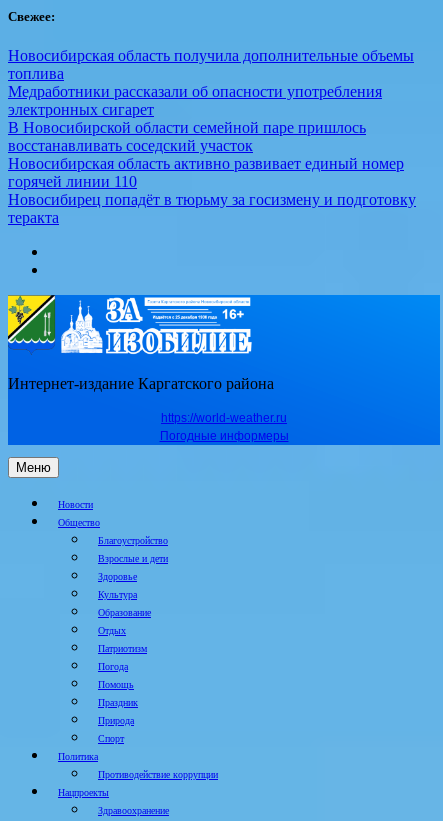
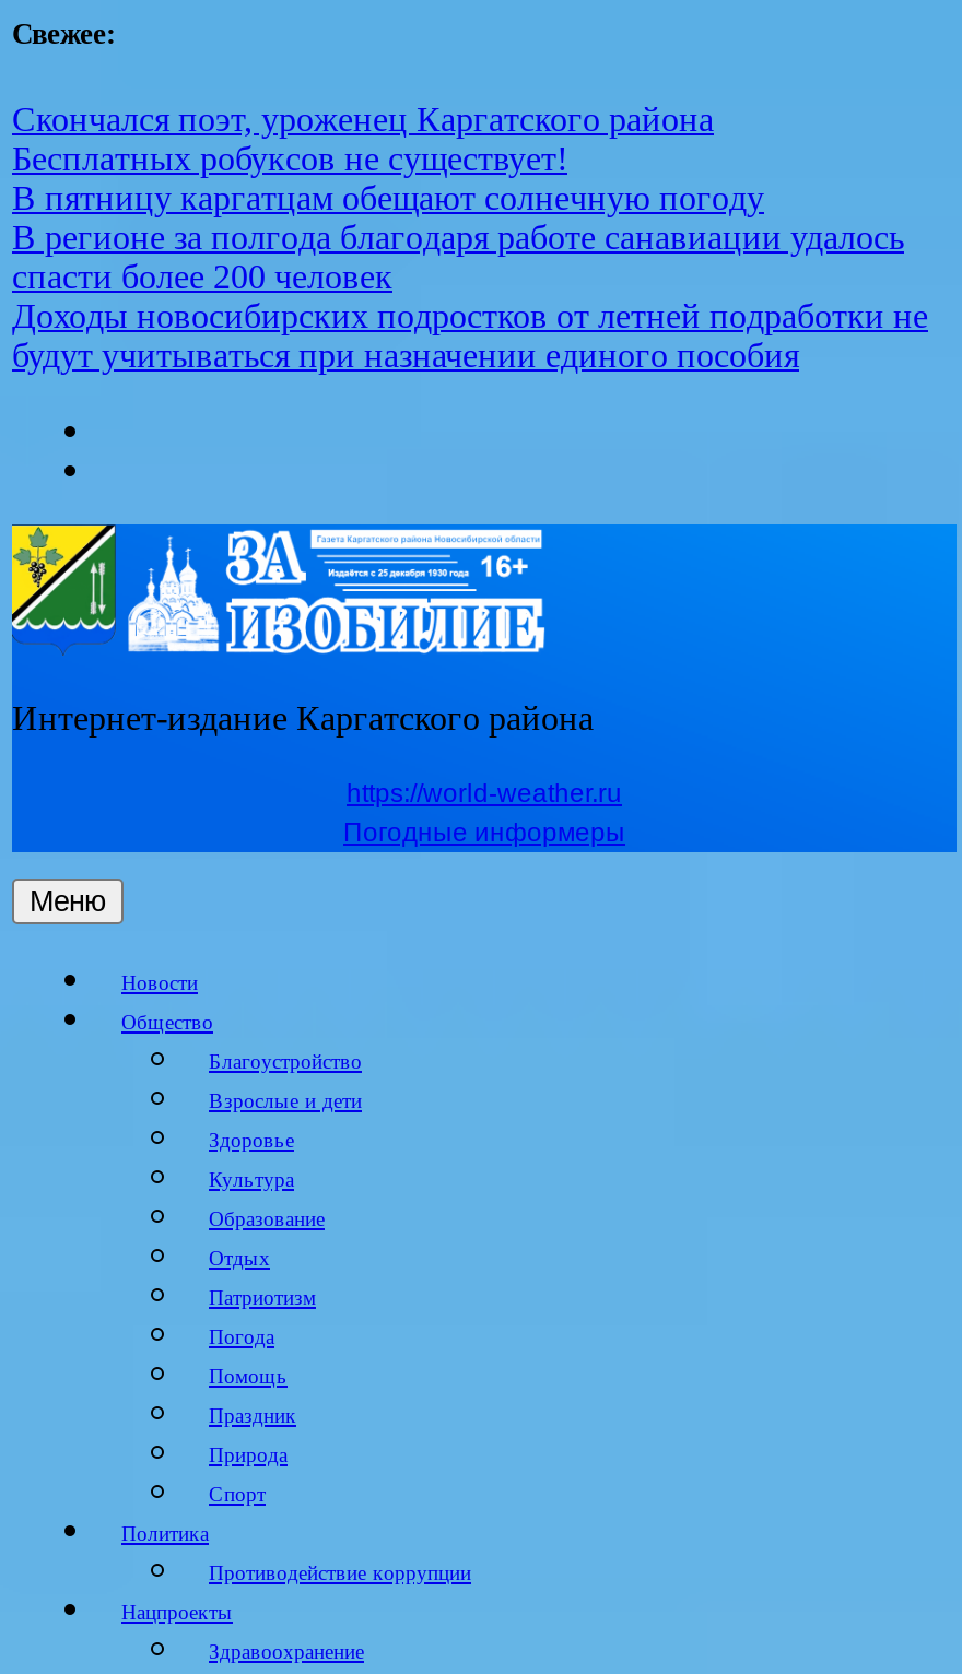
- Новосибирская область получила дополнительные объемы
- топлива
- Медработники рассказали об опасности употребления
- электронных сигарет
- В Новосибирской области семейной паре пришлось
- восстанавливать соседский участок
- Новосибирская область активно развивает единый номер
- горячей линии 110
- Новосибирец попадёт в тюрьму за госизмену и подготовку
- теракта
+ Скончался поэт, уроженец Каргатского района
+ Бесплатных робуксов не существует!
+ В пятницу каргатцам обещают солнечную погоду
+ В регионе за полгода благодаря работе санавиации удалось
+ спасти более 200 человек
+ Доходы новосибирских подростков от летней подработки не
+ будут учитываться при назначении единого пособия
